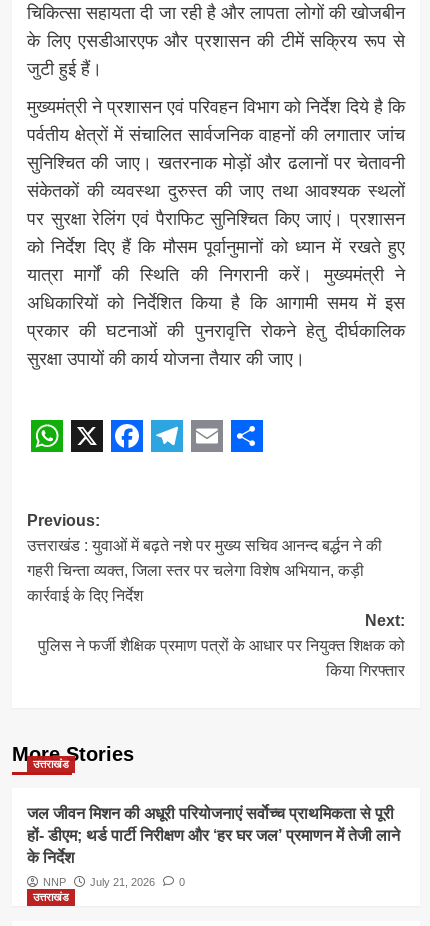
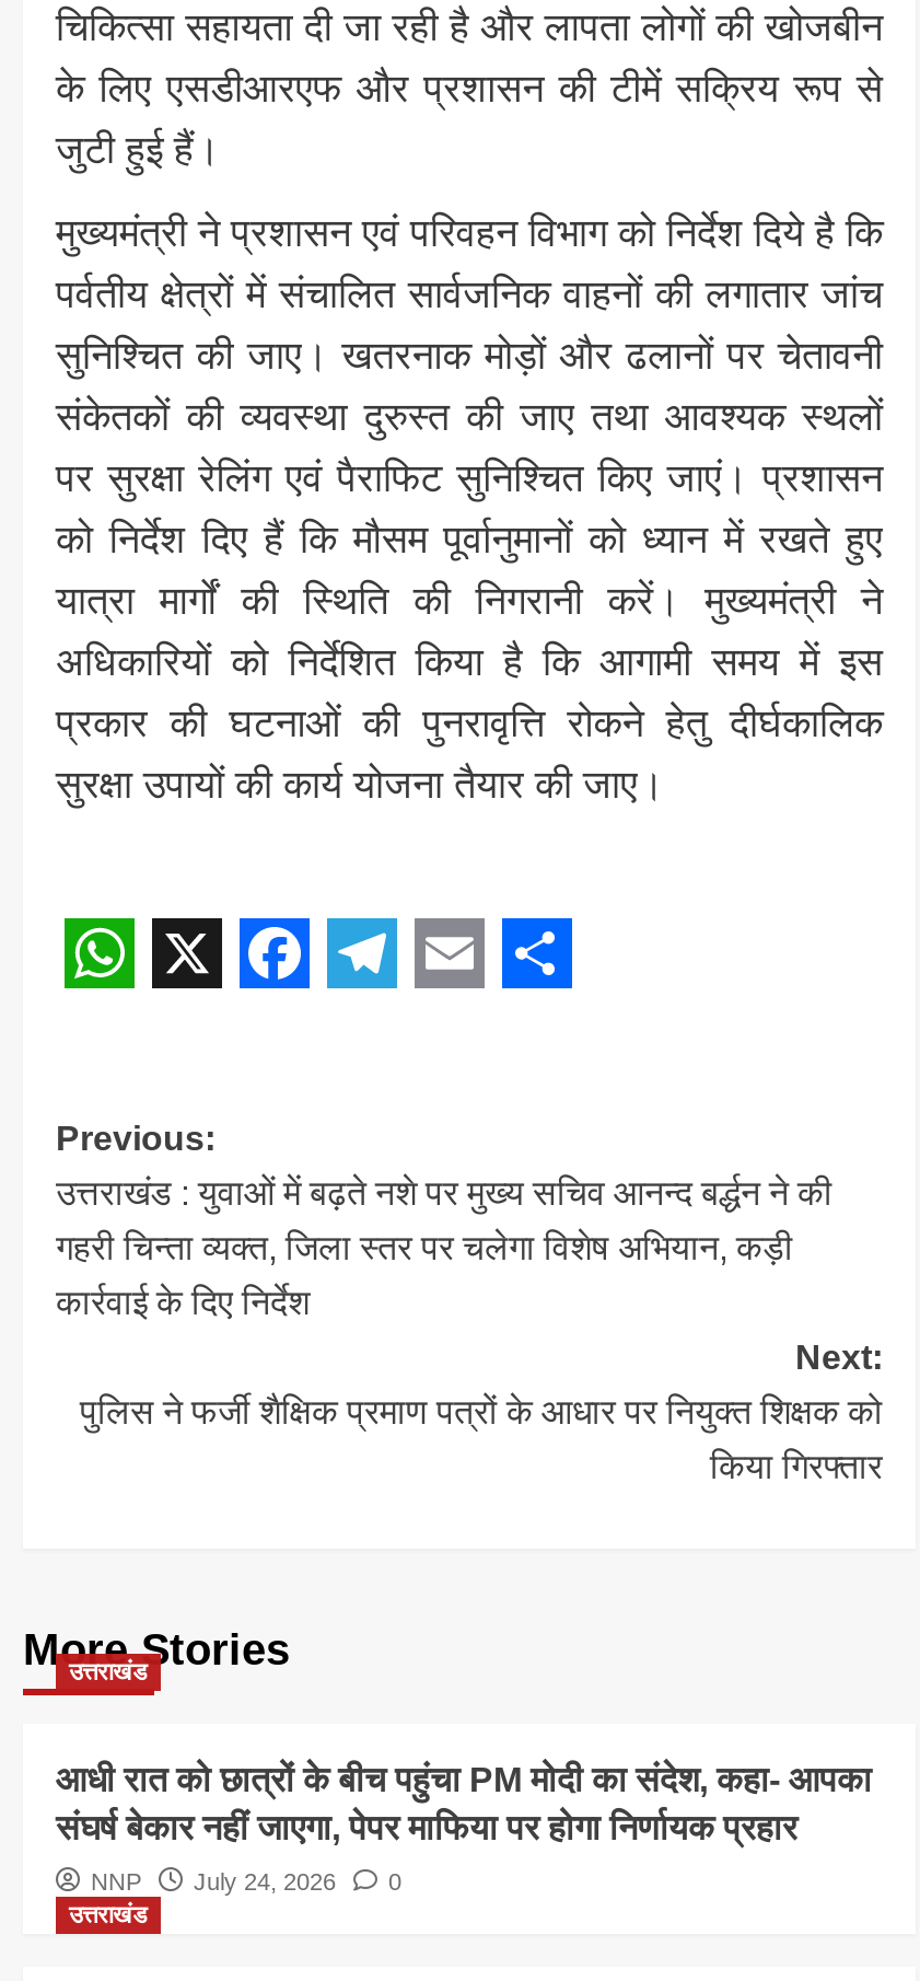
- जल जीवन मिशन की अधूरी परियोजनाएं सर्वाेच्च प्राथमिकता से पूरी
- हों- डीएम; थर्ड पार्टी निरीक्षण और ‘हर घर जल’ प्रमाणन में तेजी लाने
- के निर्देश
+ आधी रात को छात्रों के बीच पहुंचा PM मोदी का संदेश, कहा- आपका
+ संघर्ष बेकार नहीं जाएगा, पेपर माफिया पर होगा निर्णायक प्रहार

- NNP July 21, 2026 0
+ NNP July 24, 2026 0
